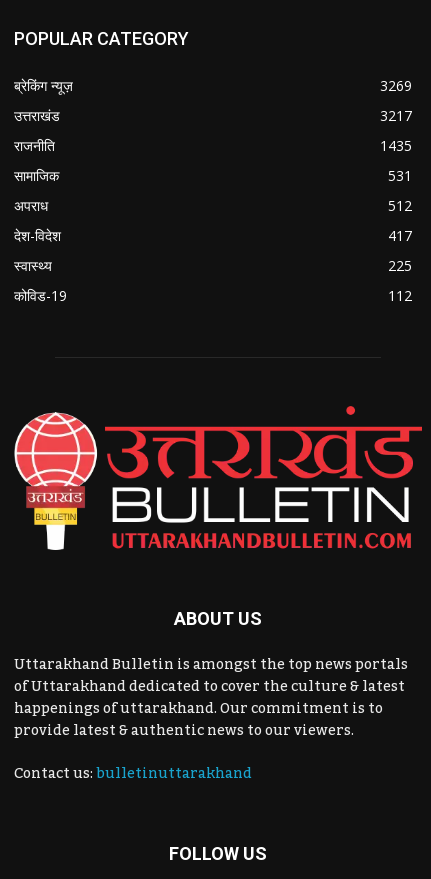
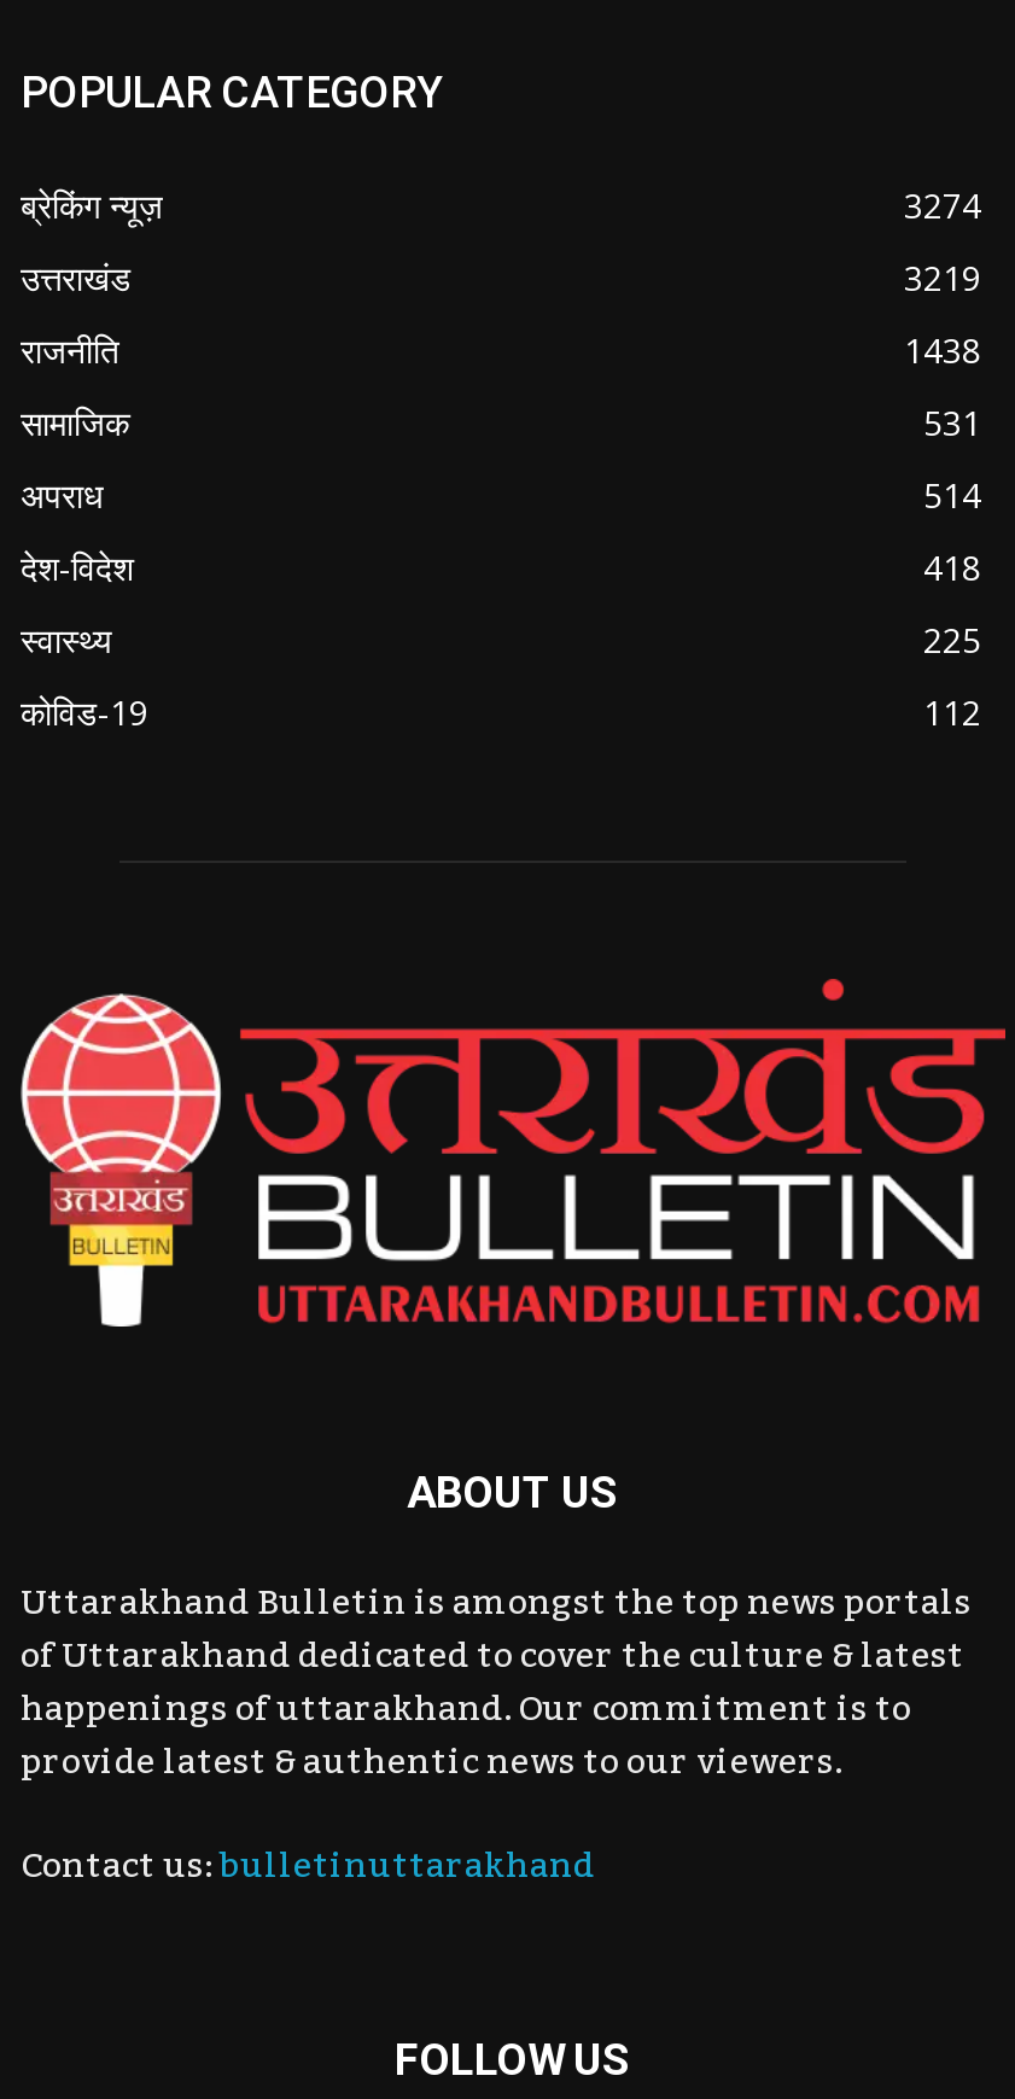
- 3269
+ 3274

- 3217
+ 3219

- 1435
+ 1438

- 512
+ 514

- 417
+ 418
